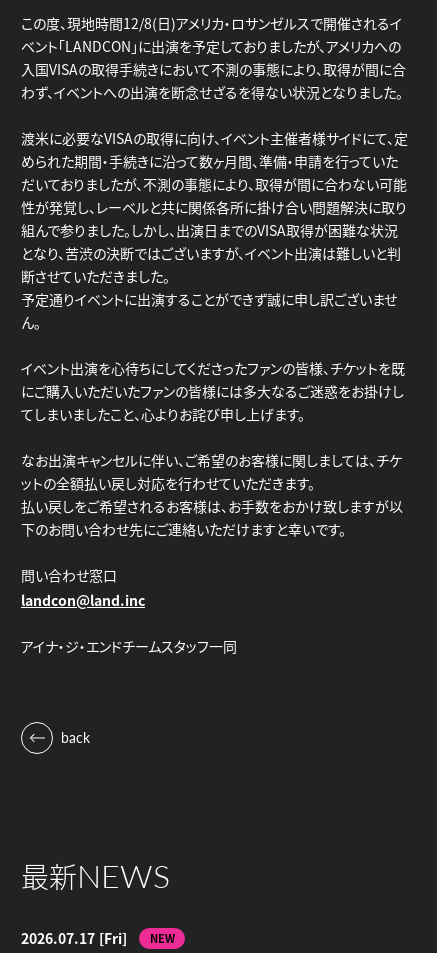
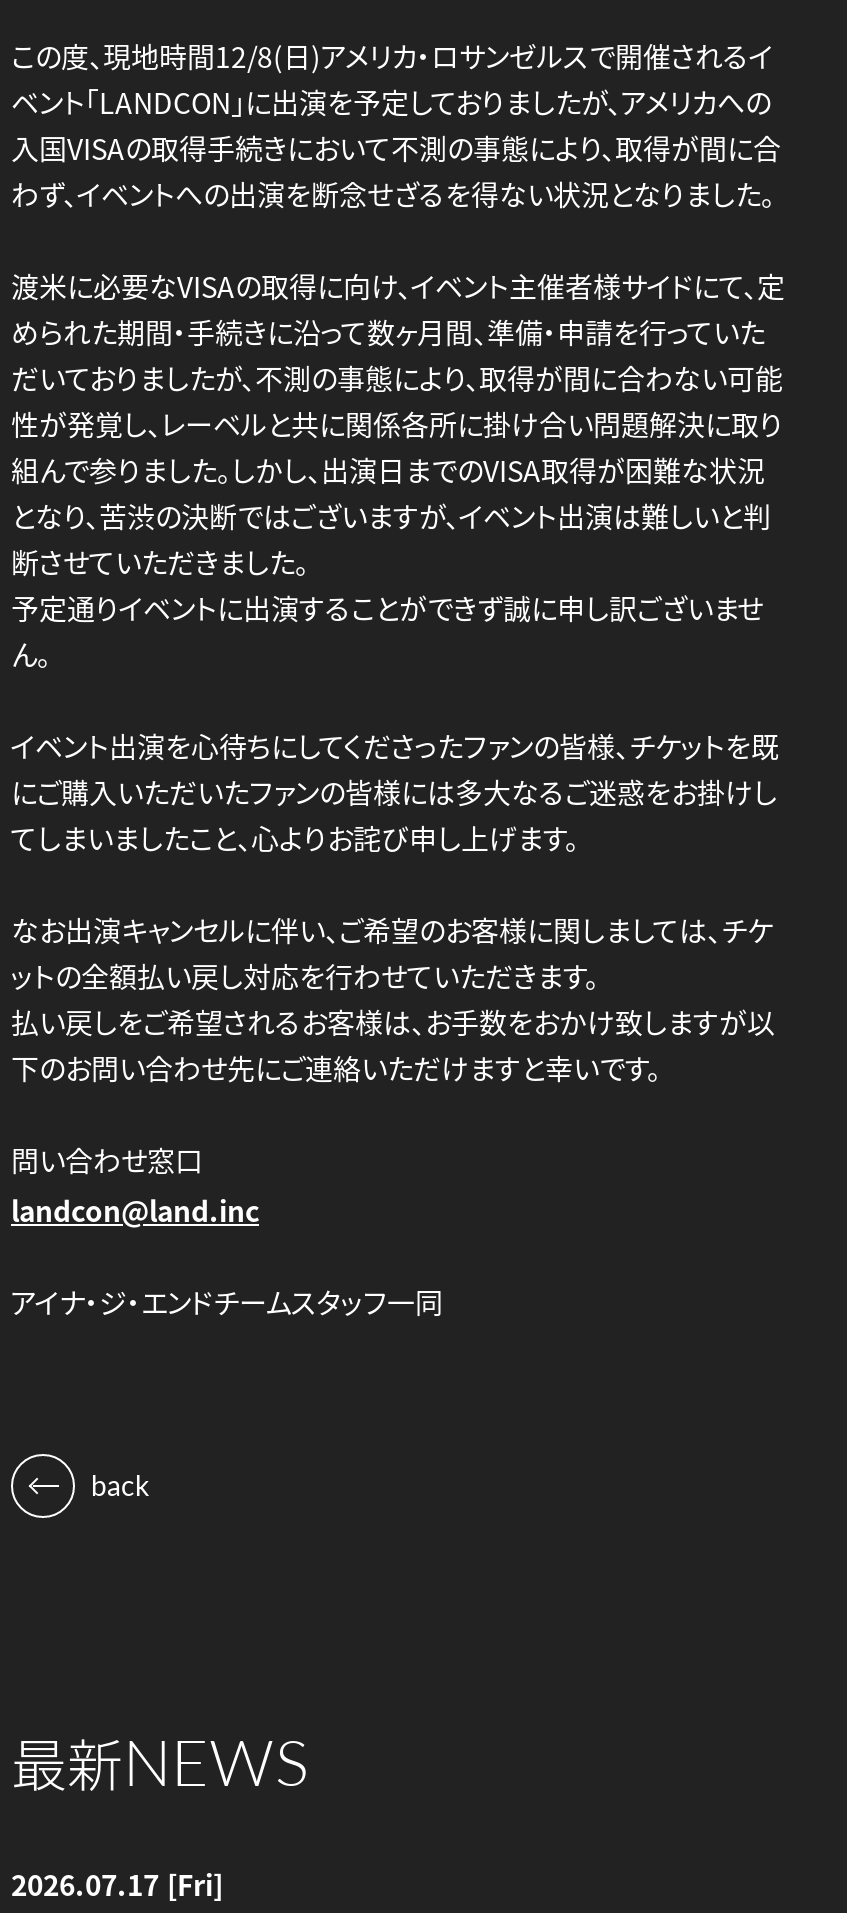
- NEW
